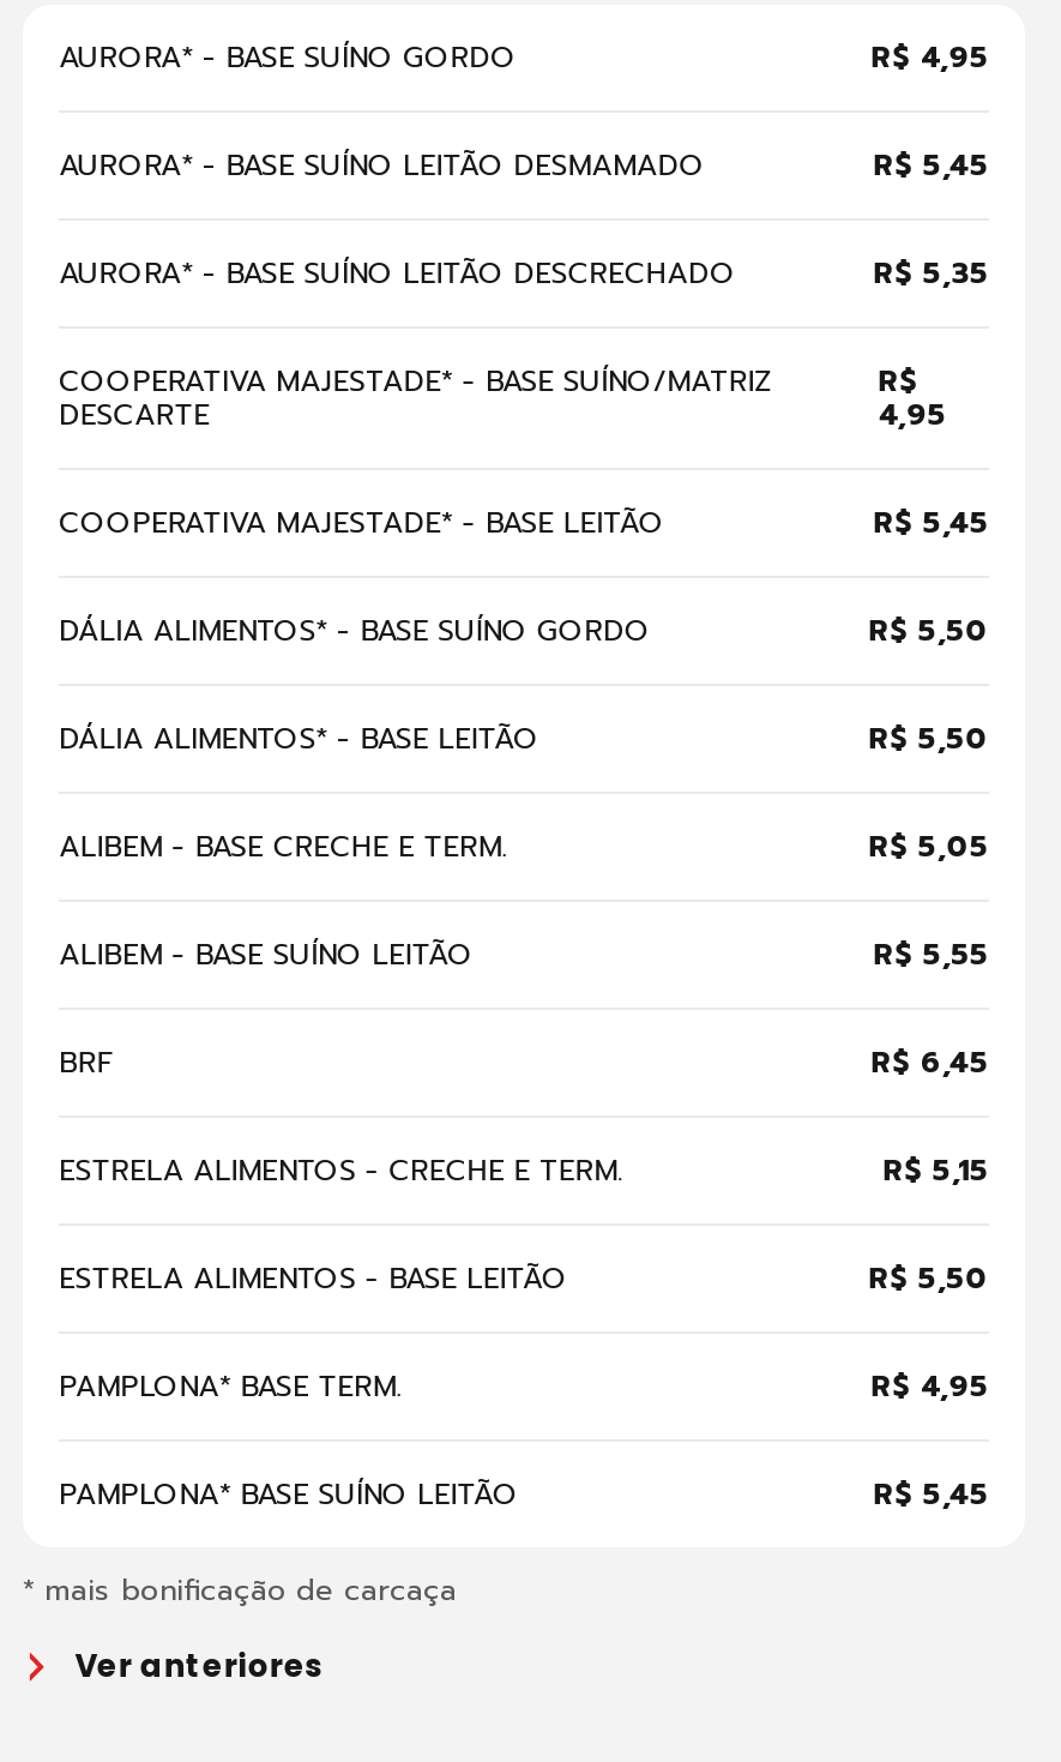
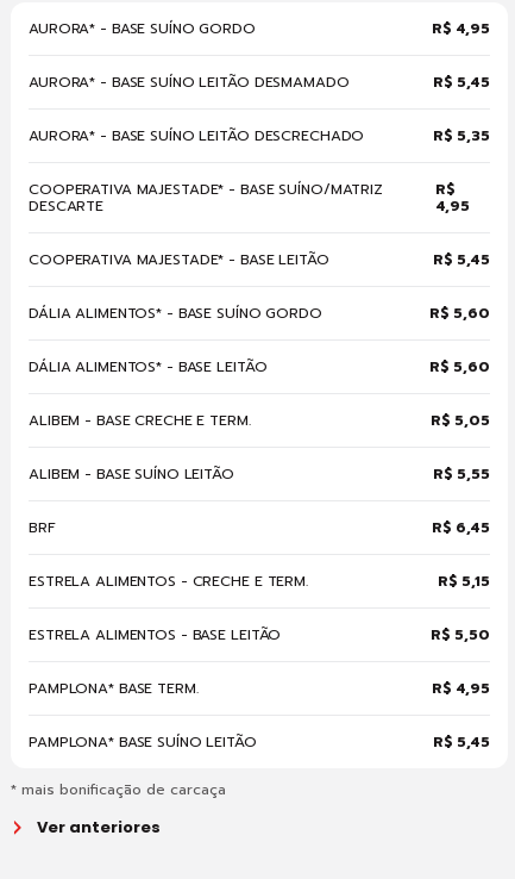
- R$ 5,50
+ R$ 5,60

- R$ 5,50
+ R$ 5,60
